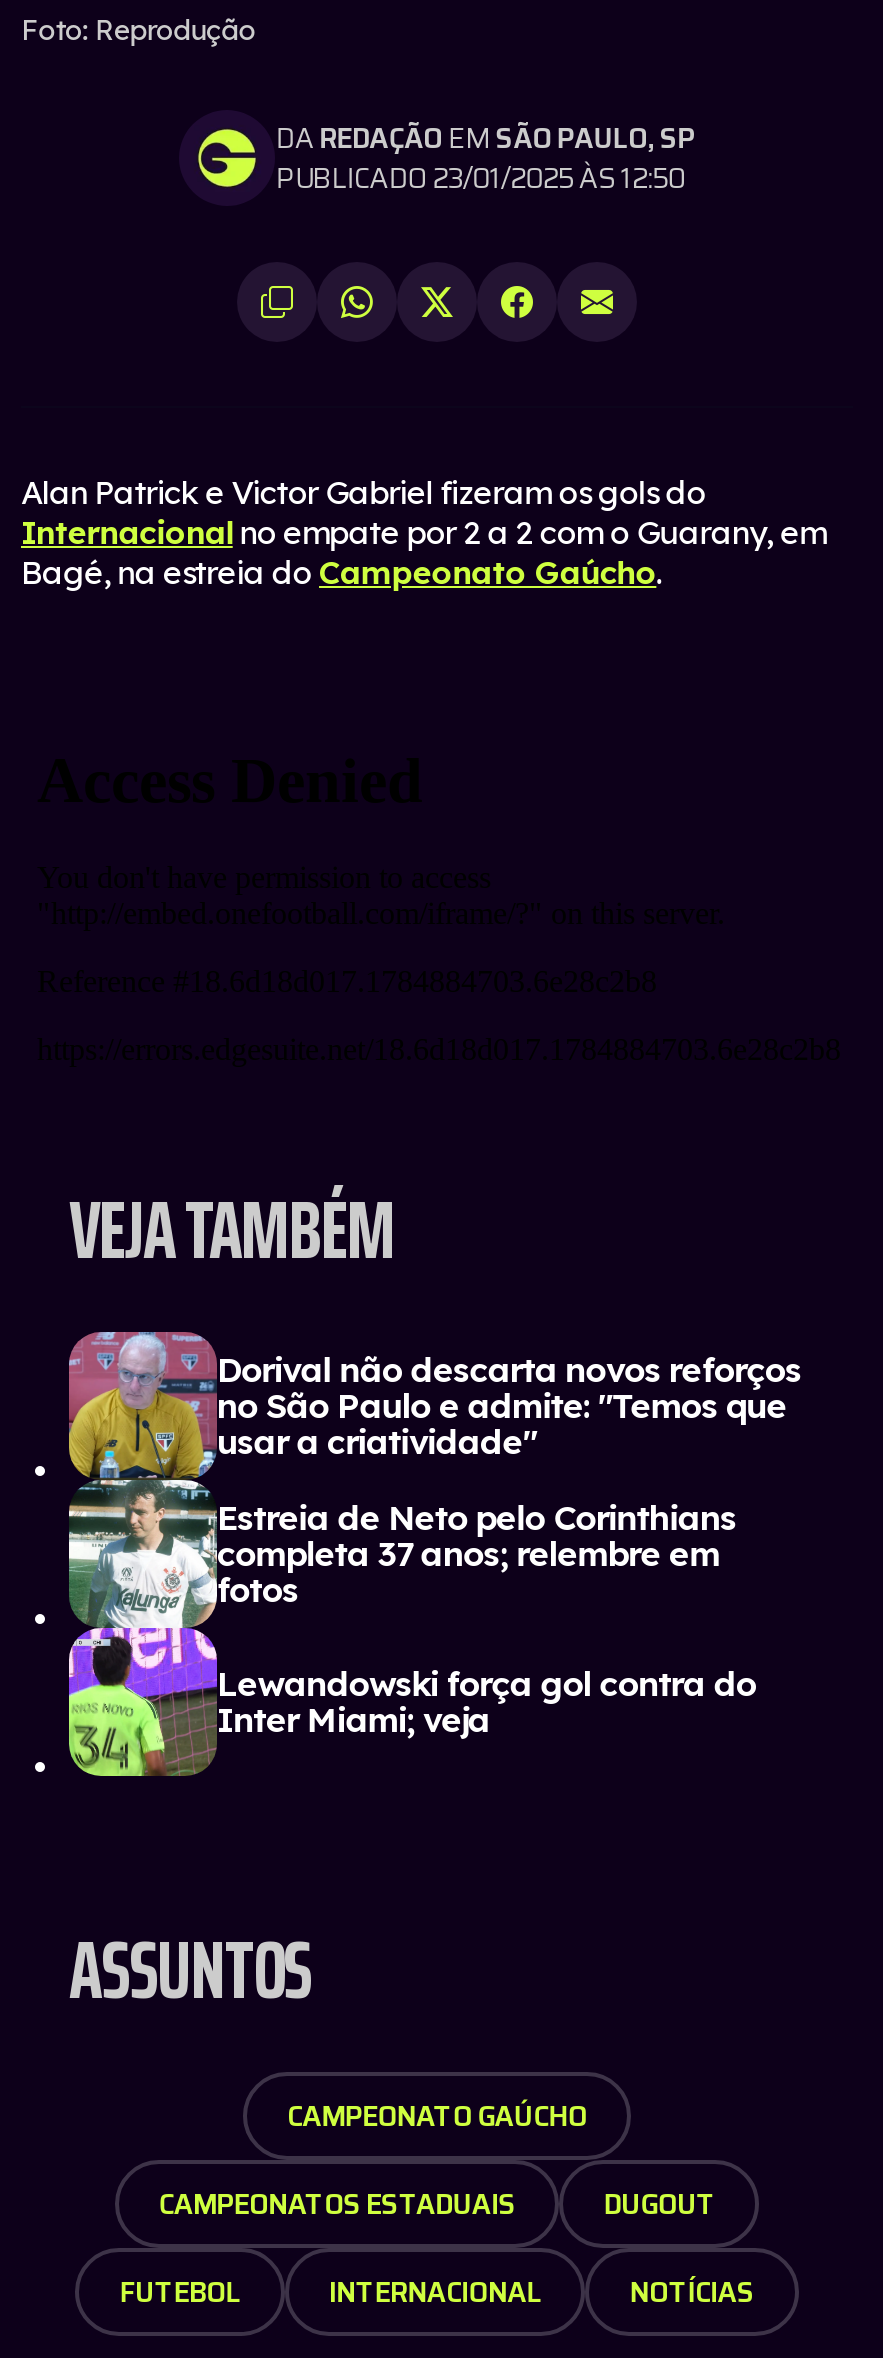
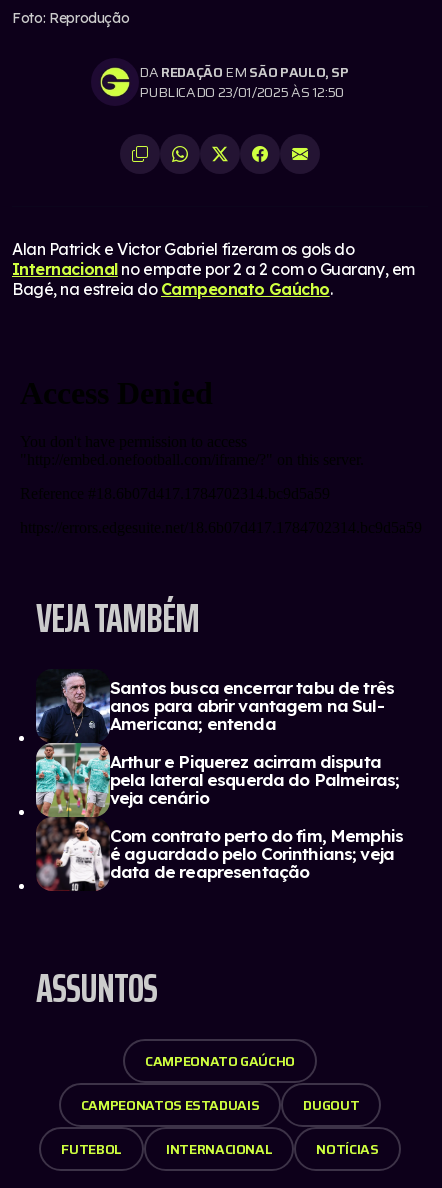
- [image]
- Dorival não descarta novos reforços
- no São Paulo e admite: "Temos que
- usar a criatividade"
+ [image]
+ Santos busca encerrar tabu de três
+ anos para abrir vantagem na Sul-
+ Americana; entenda

- Estreia de Neto pelo Corinthians
- completa 37 anos; relembre em
- fotos
+ Arthur e Piquerez acirram disputa
+ pela lateral esquerda do Palmeiras;
+ veja cenário

- Lewandowski força gol contra do
- Inter Miami; veja
+ Com contrato perto do fim, Memphis
+ é aguardado pelo Corinthians; veja
+ data de reapresentação
